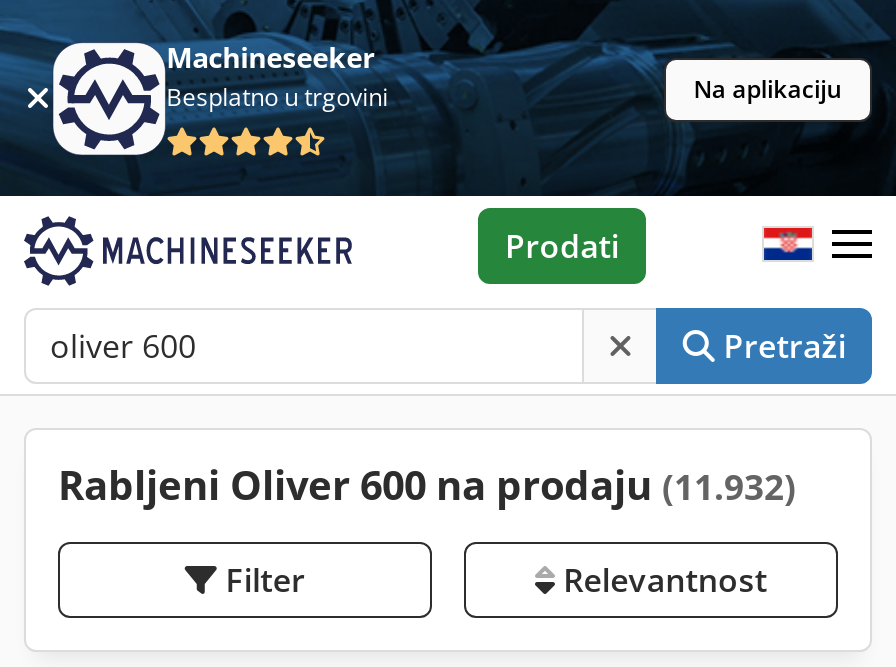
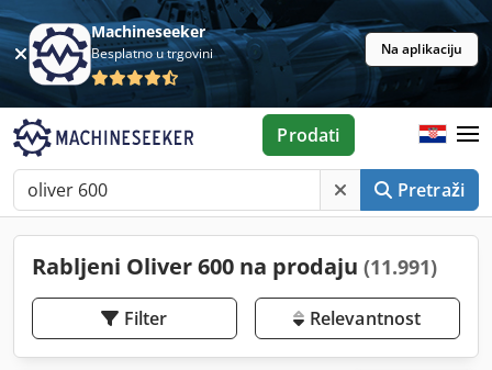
- Rabljeni Oliver 600 na prodaju (11.932)
+ Rabljeni Oliver 600 na prodaju (11.991)
